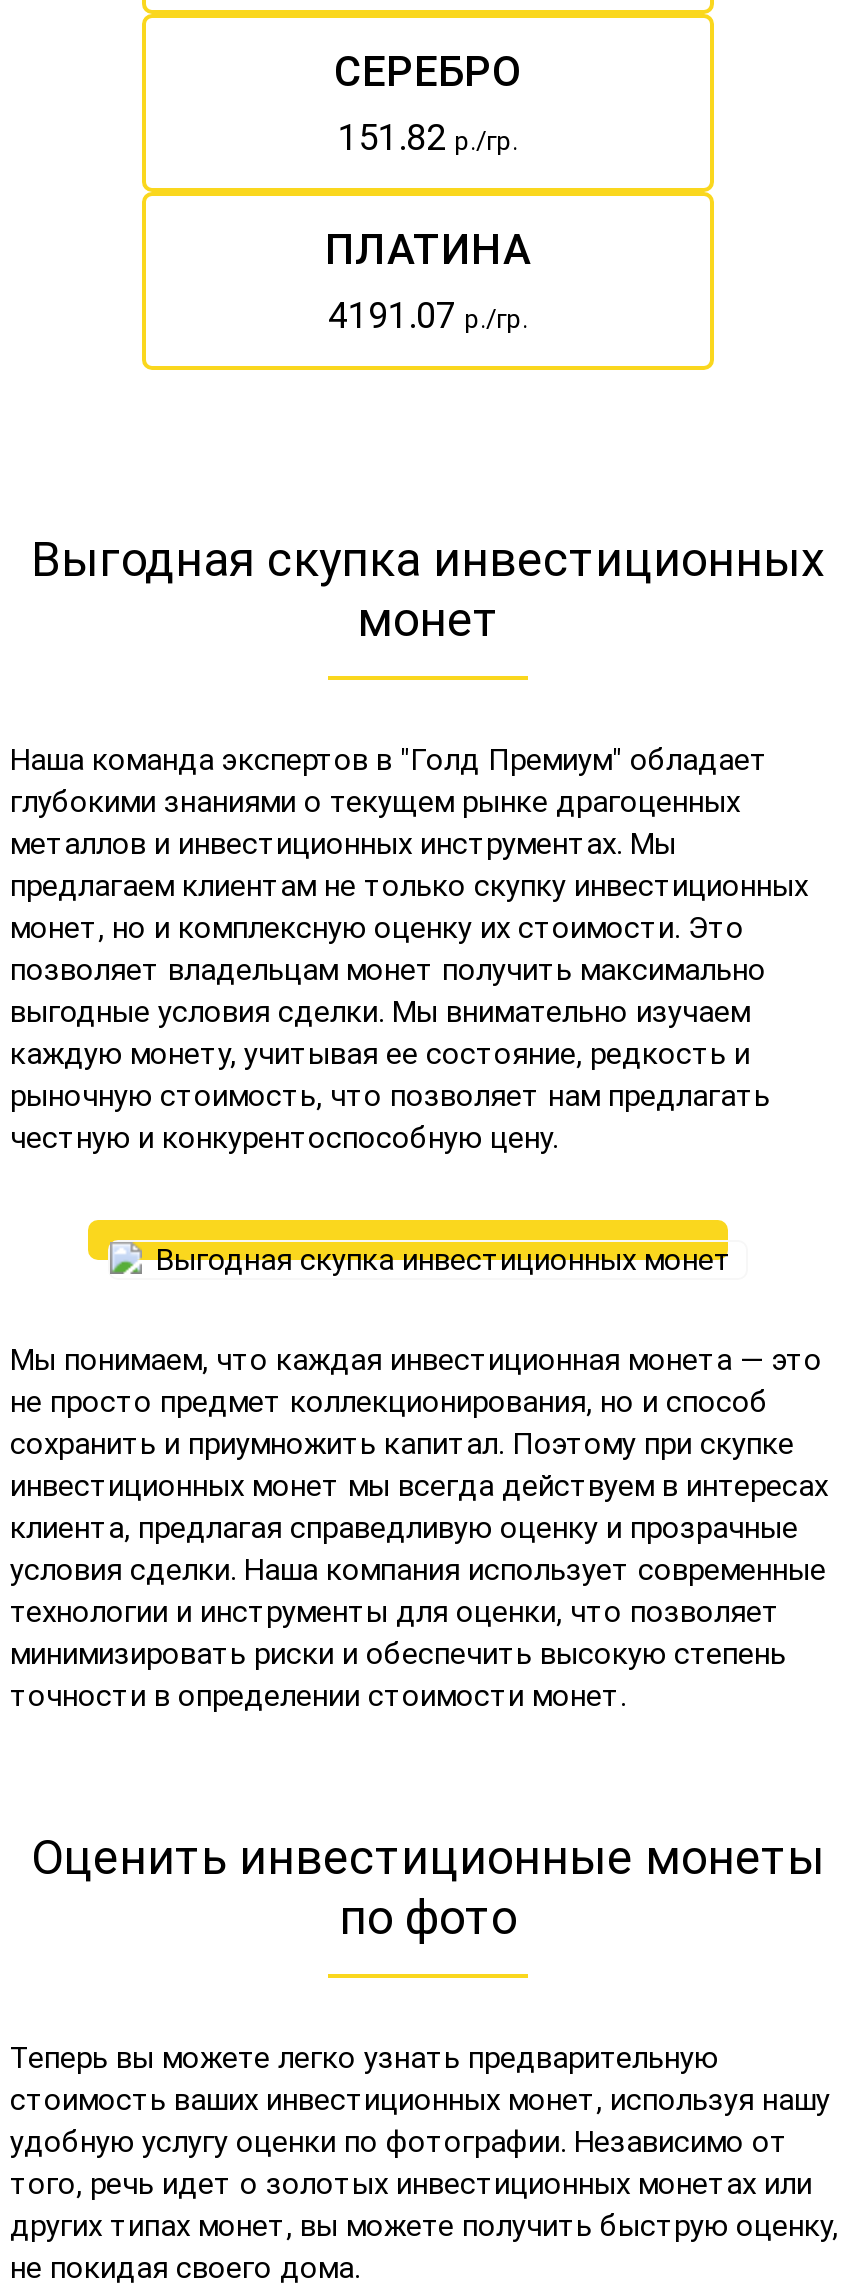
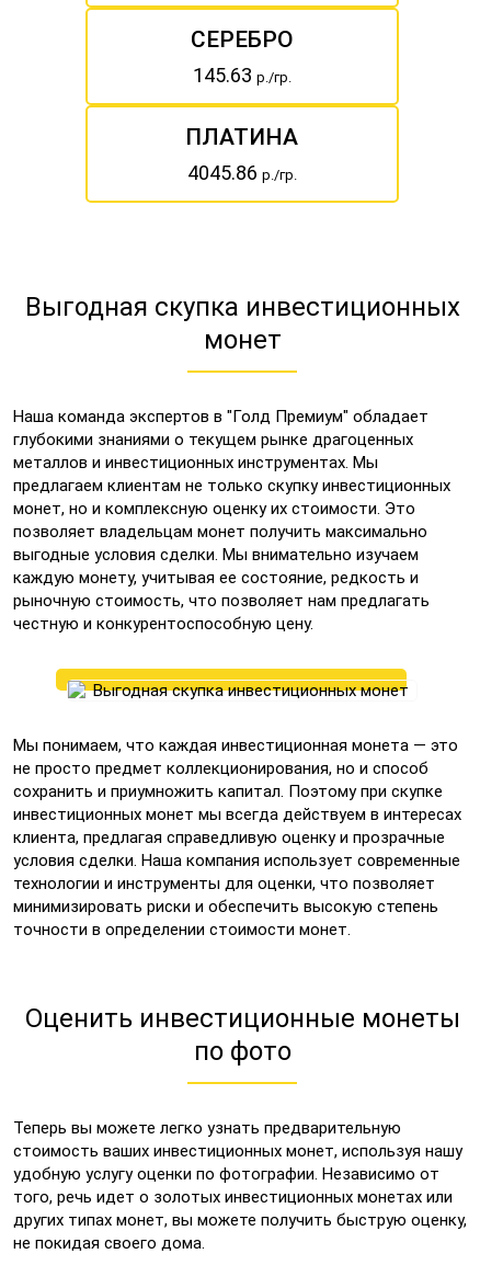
- 151.82 р./гр.
+ 145.63 р./гр.

- 4191.07 р./гр.
+ 4045.86 р./гр.
